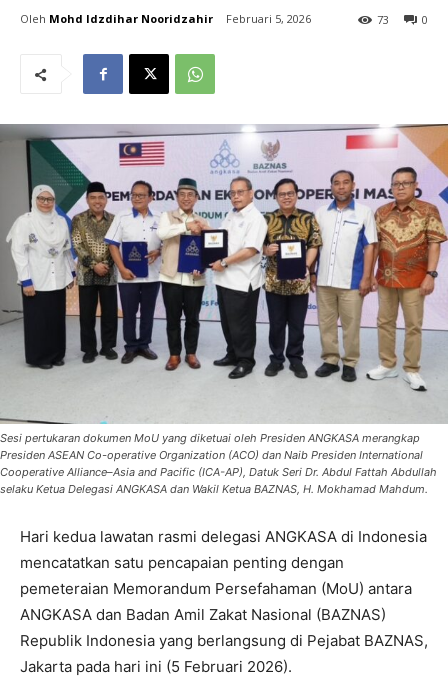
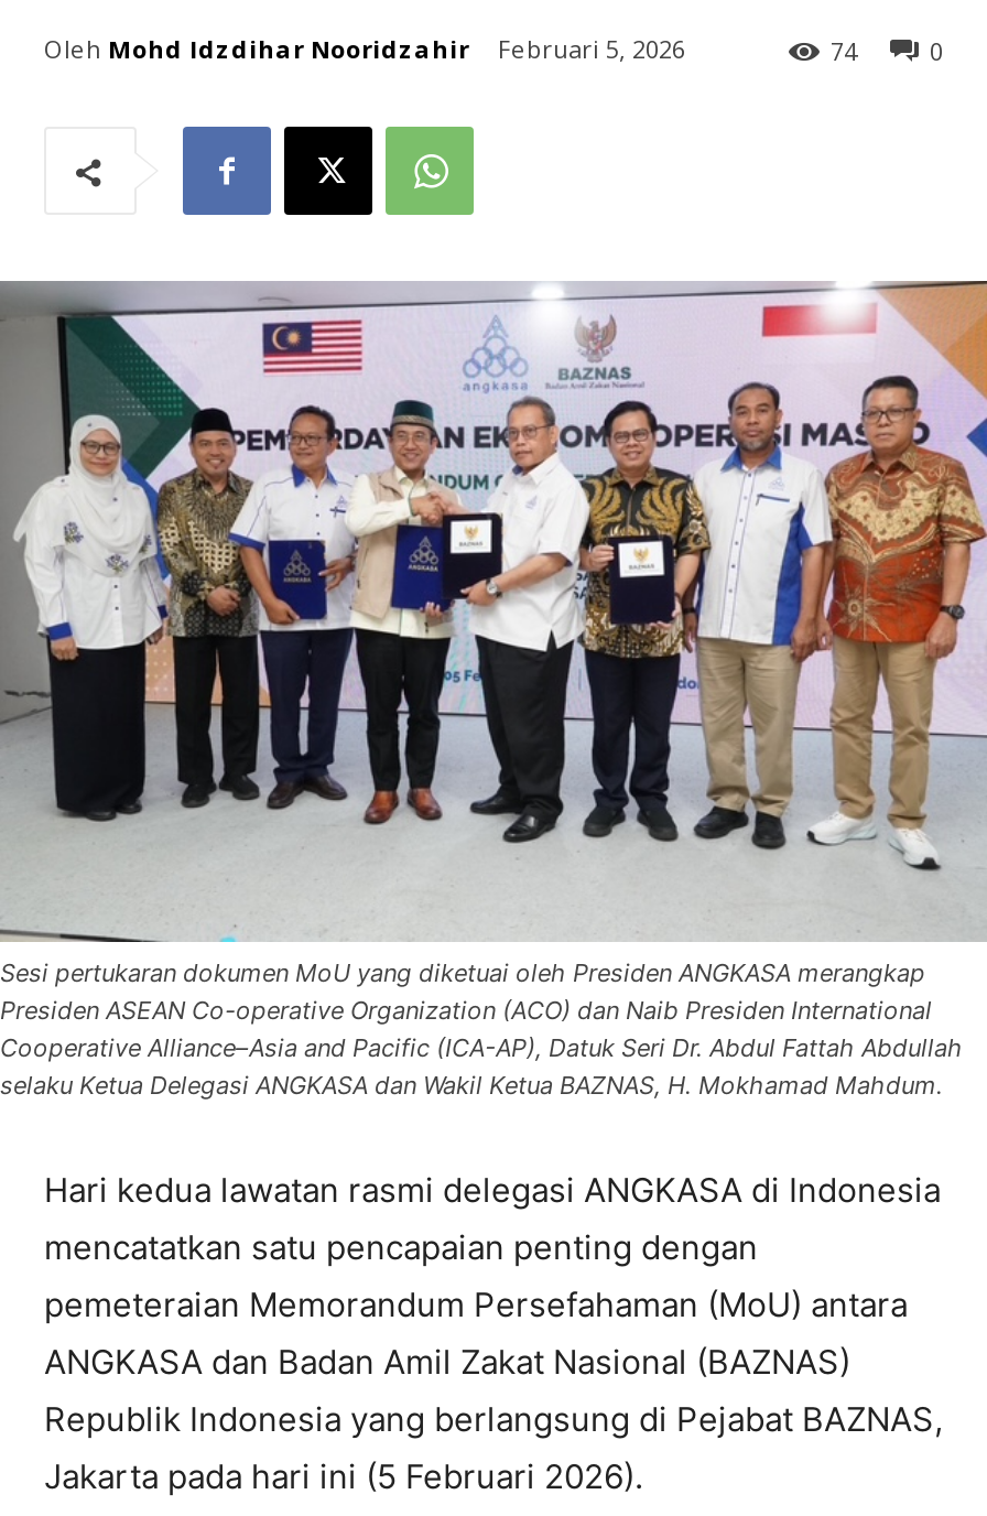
- 73
+ 74
